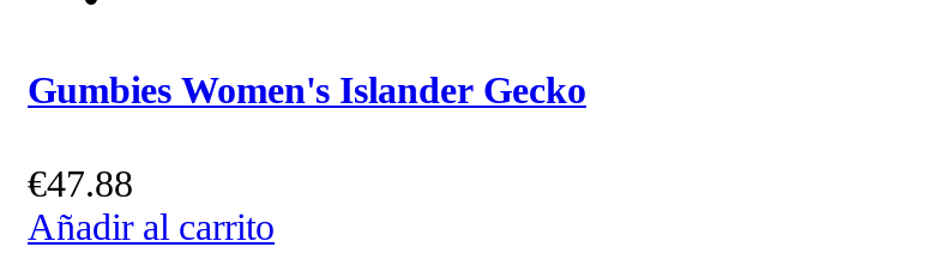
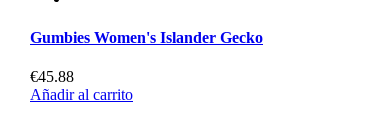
- €47.88
+ €45.88
